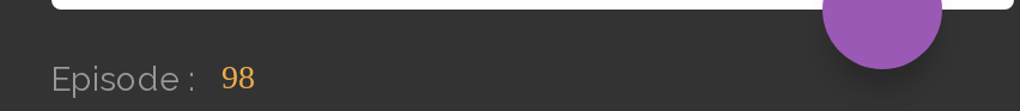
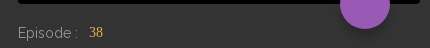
- Episode : 98
+ Episode : 38
